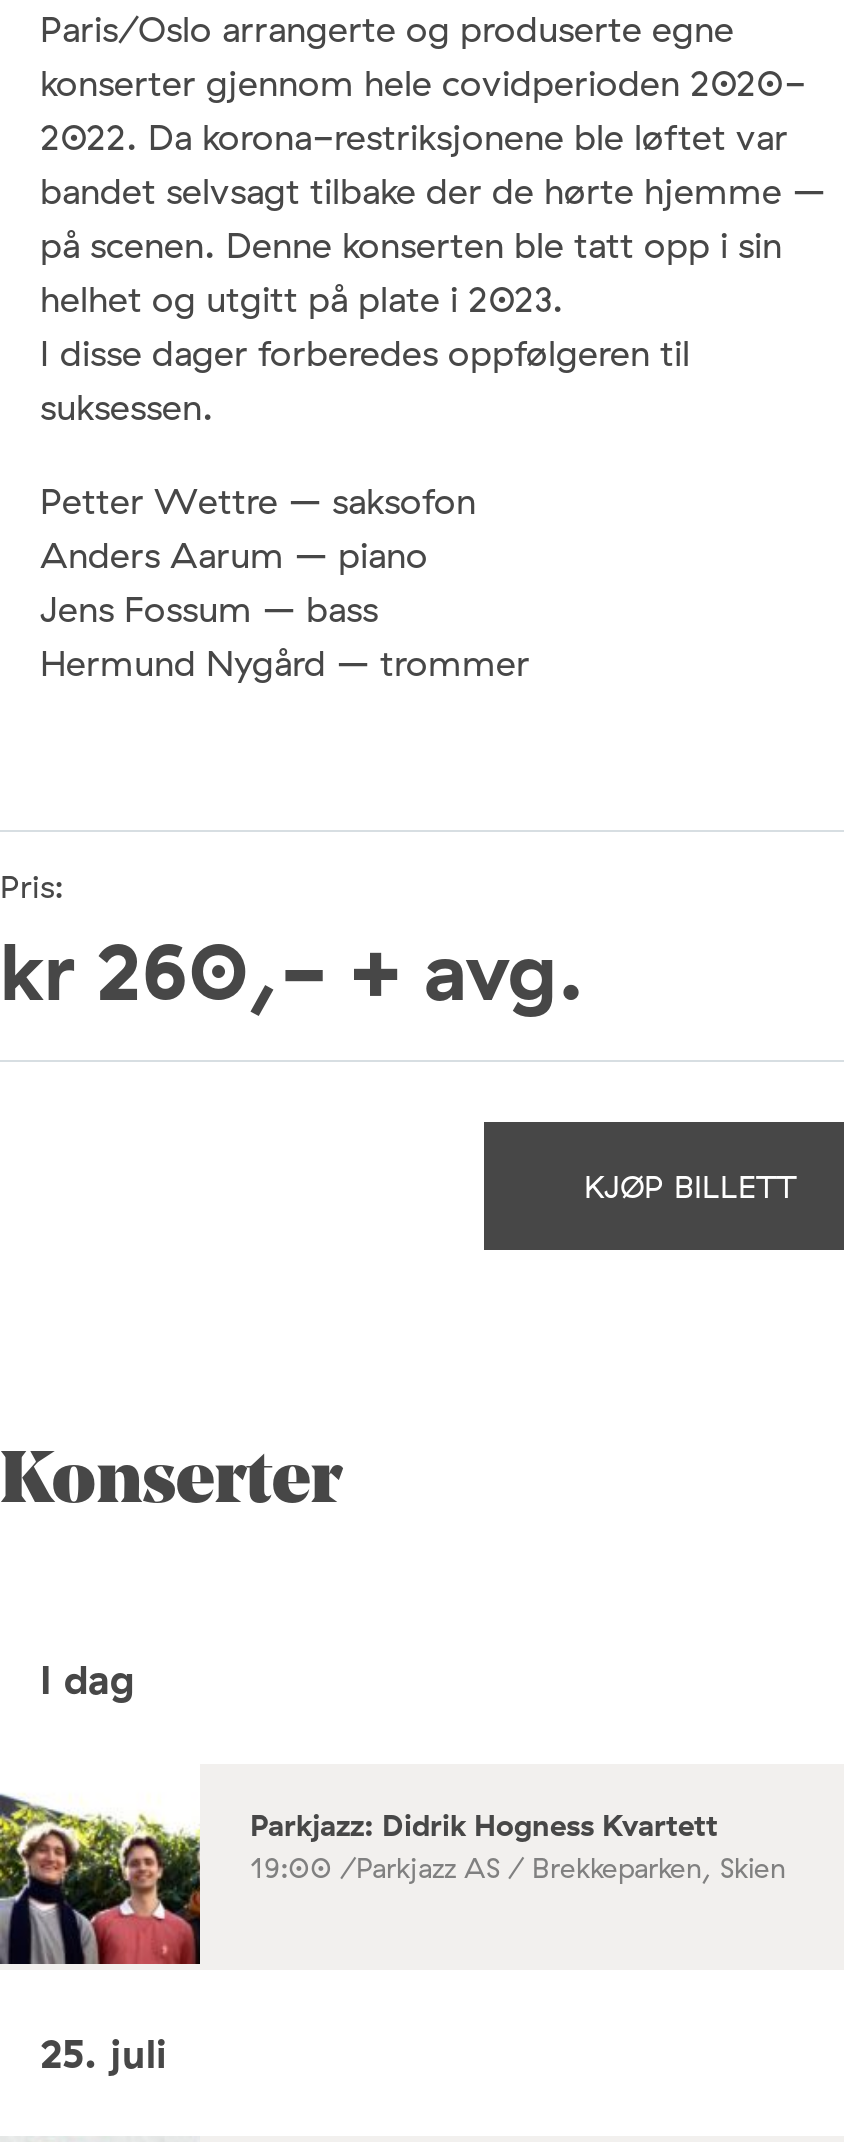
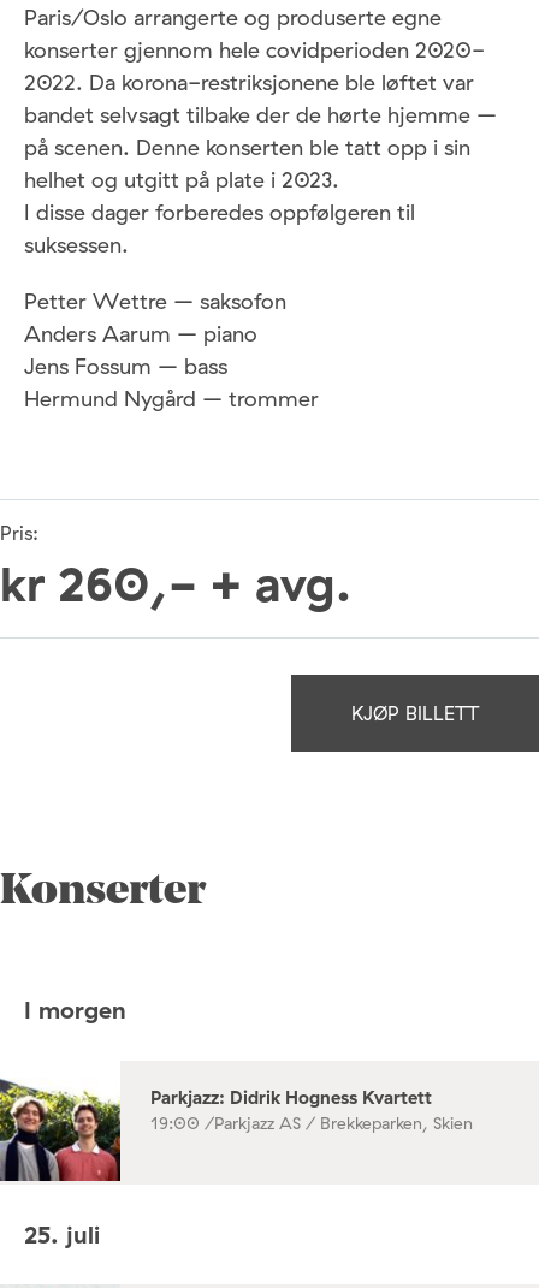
- I dag
+ I morgen
